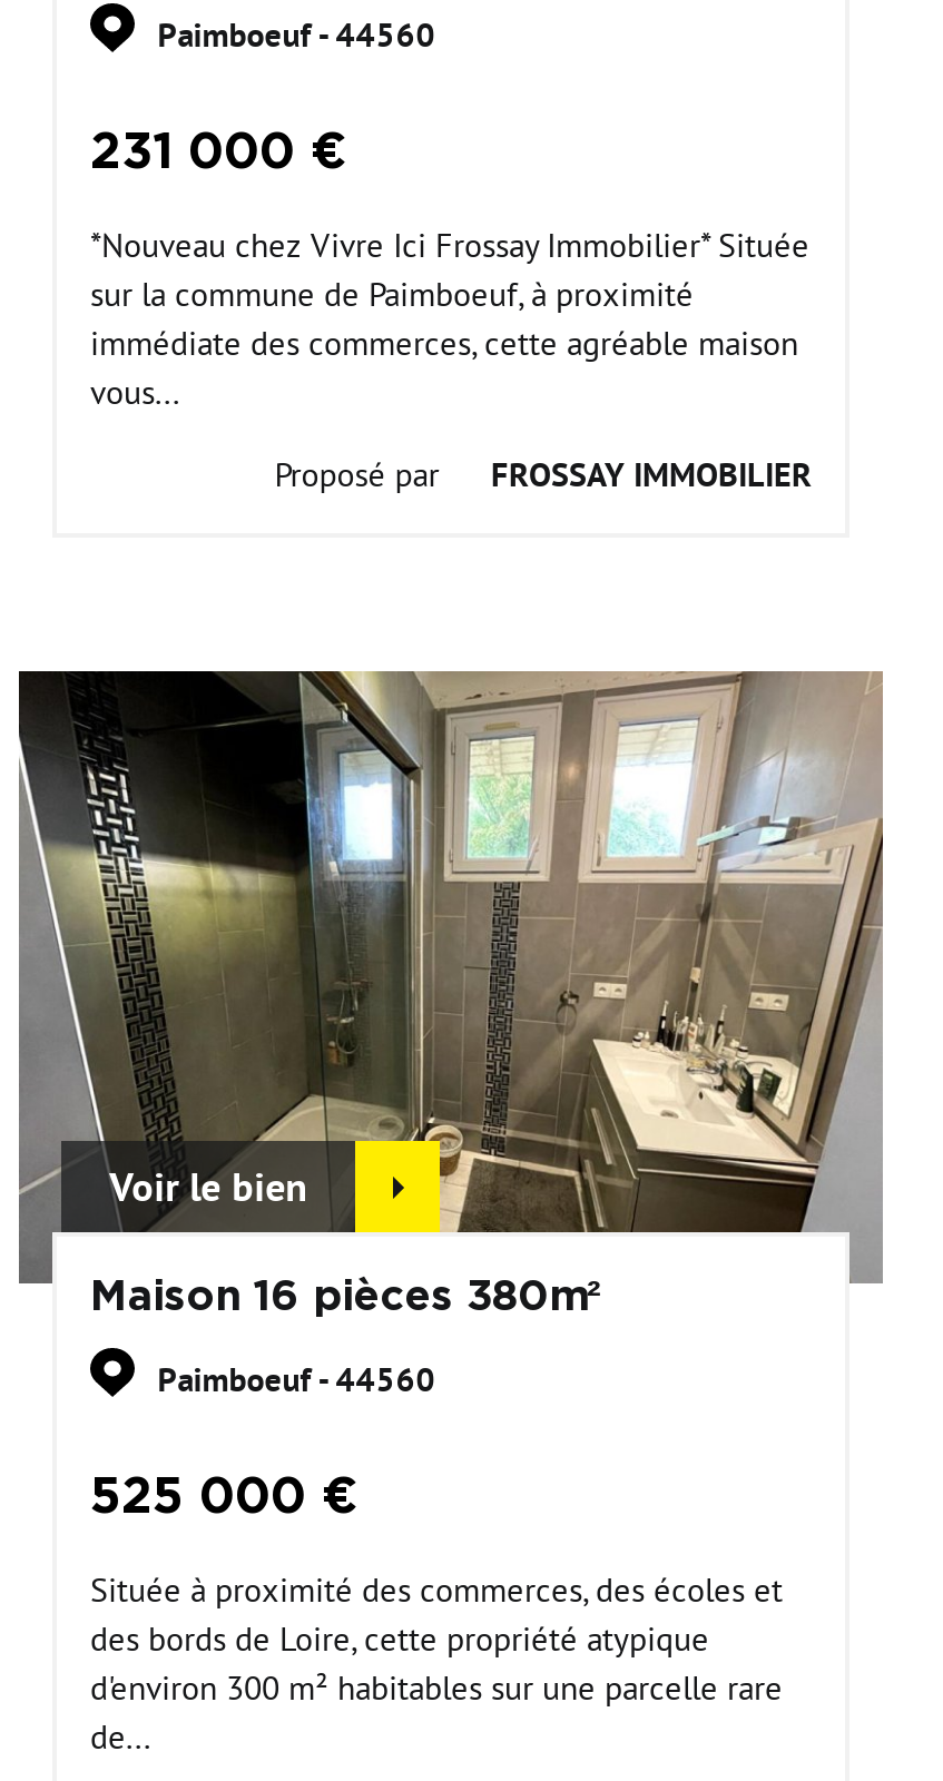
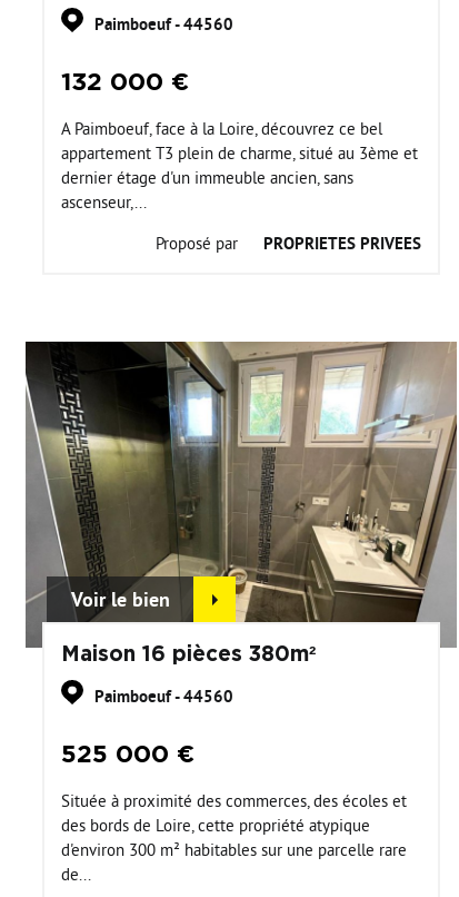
- 231 000 €
+ 132 000 €

- *Nouveau chez Vivre Ici Frossay Immobilier* Située
- sur la commune de Paimboeuf, à proximité
- immédiate des commerces, cette agréable maison
- vous...
+ A Paimboeuf, face à la Loire, découvrez ce bel
+ appartement T3 plein de charme, situé au 3ème et
+ dernier étage d'un immeuble ancien, sans
+ ascenseur,...

- FROSSAY IMMOBILIER
+ PROPRIETES PRIVEES
